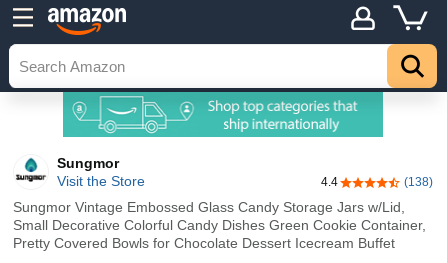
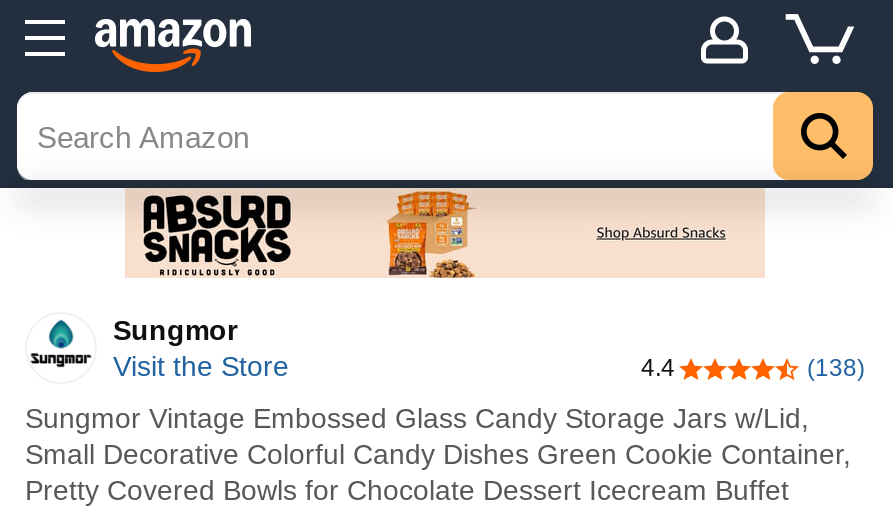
- [image]
+ [image]
